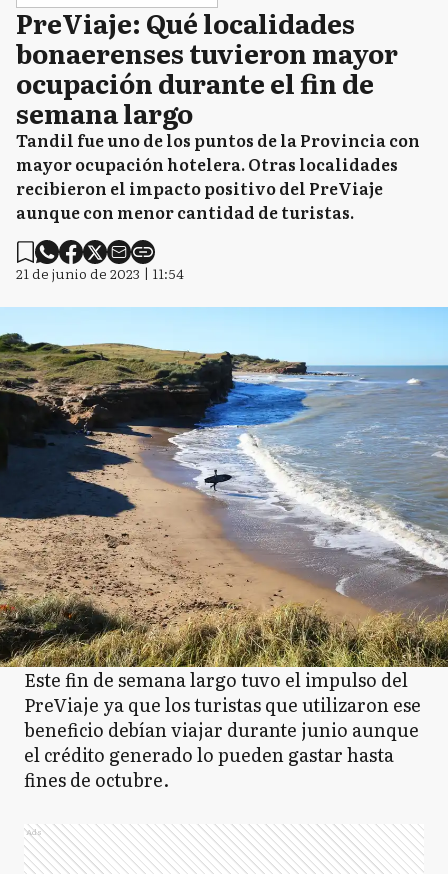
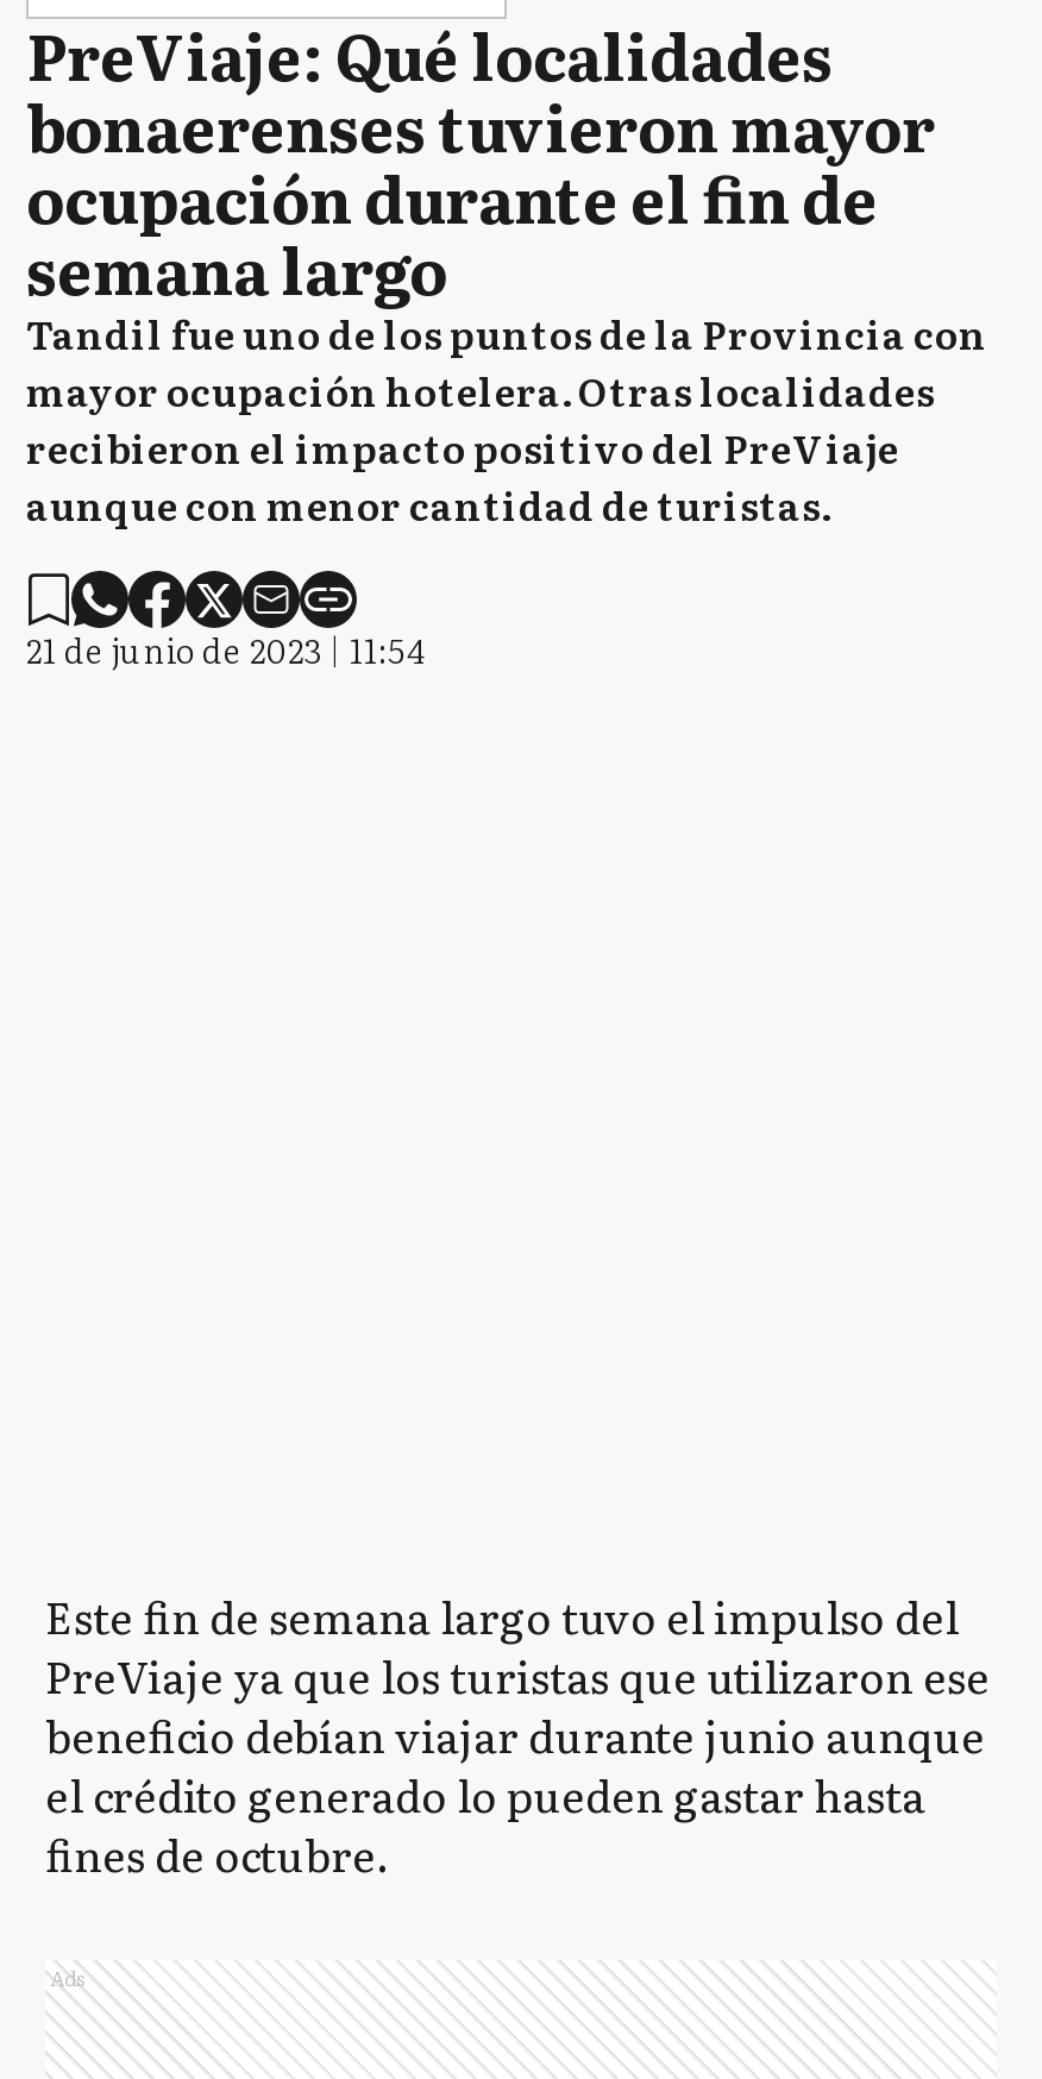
- [image]
